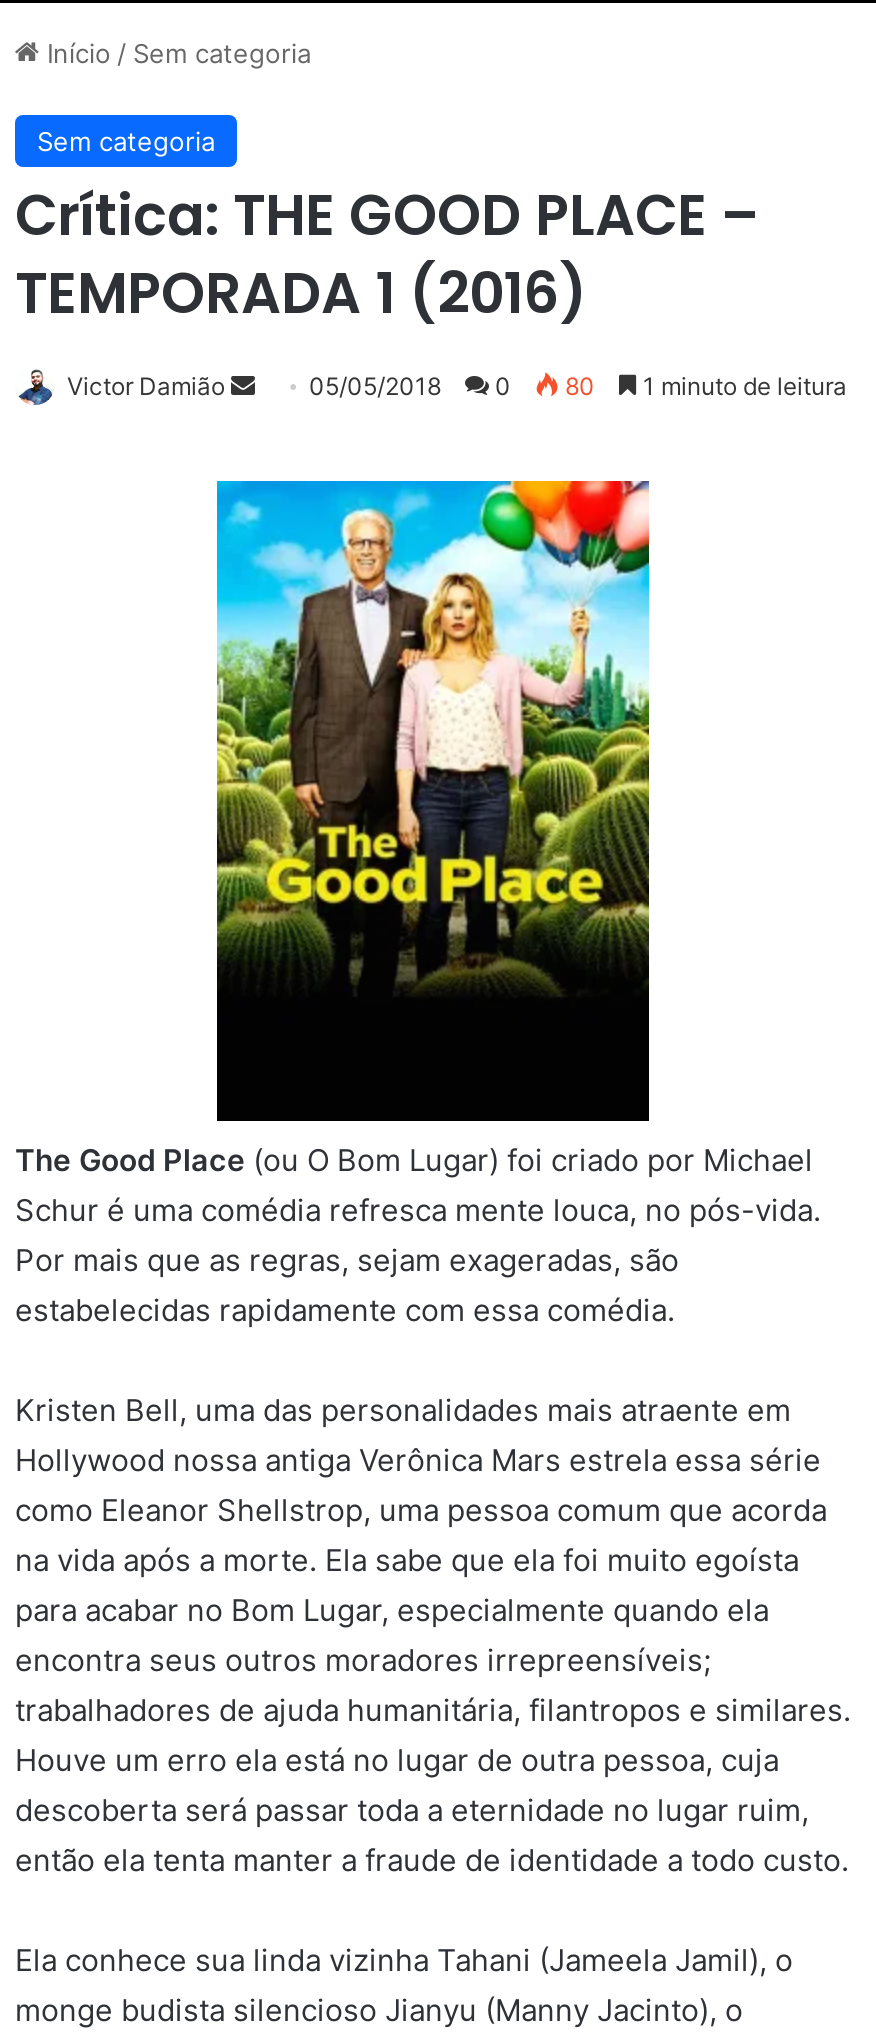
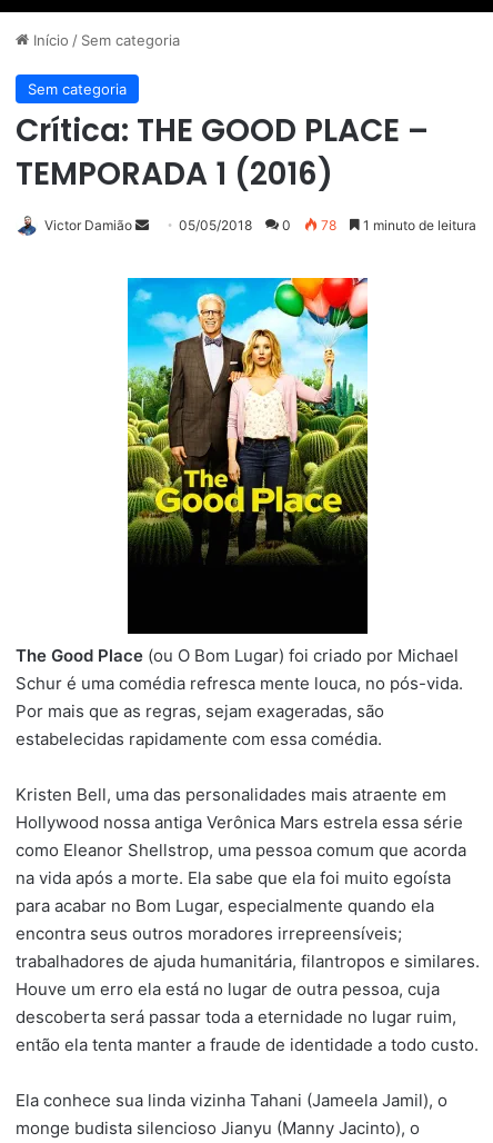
- 80
+ 78
